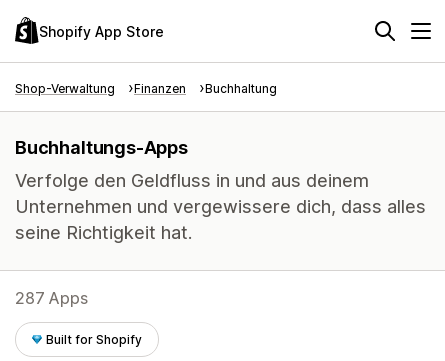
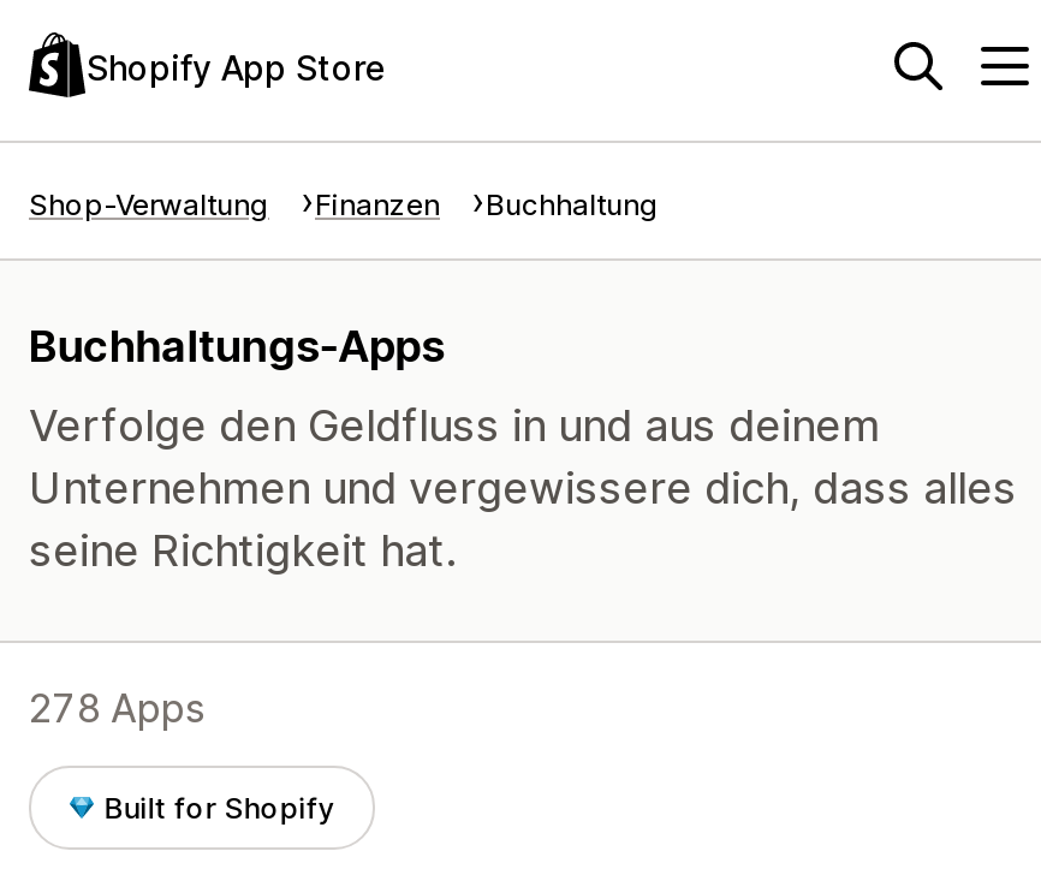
- 287 Apps
+ 278 Apps
